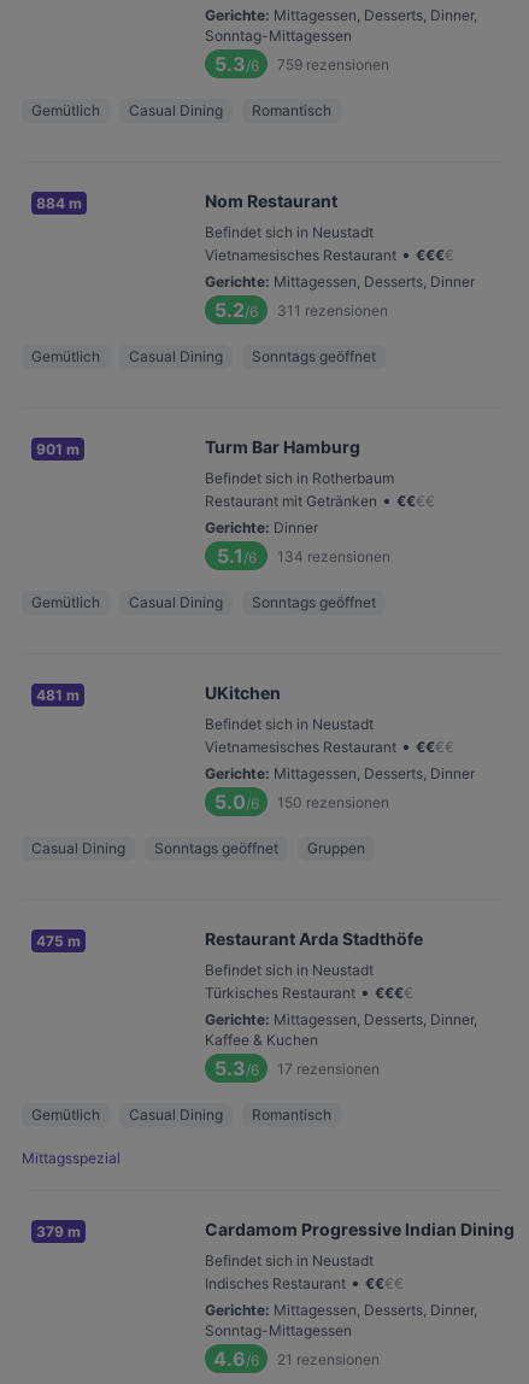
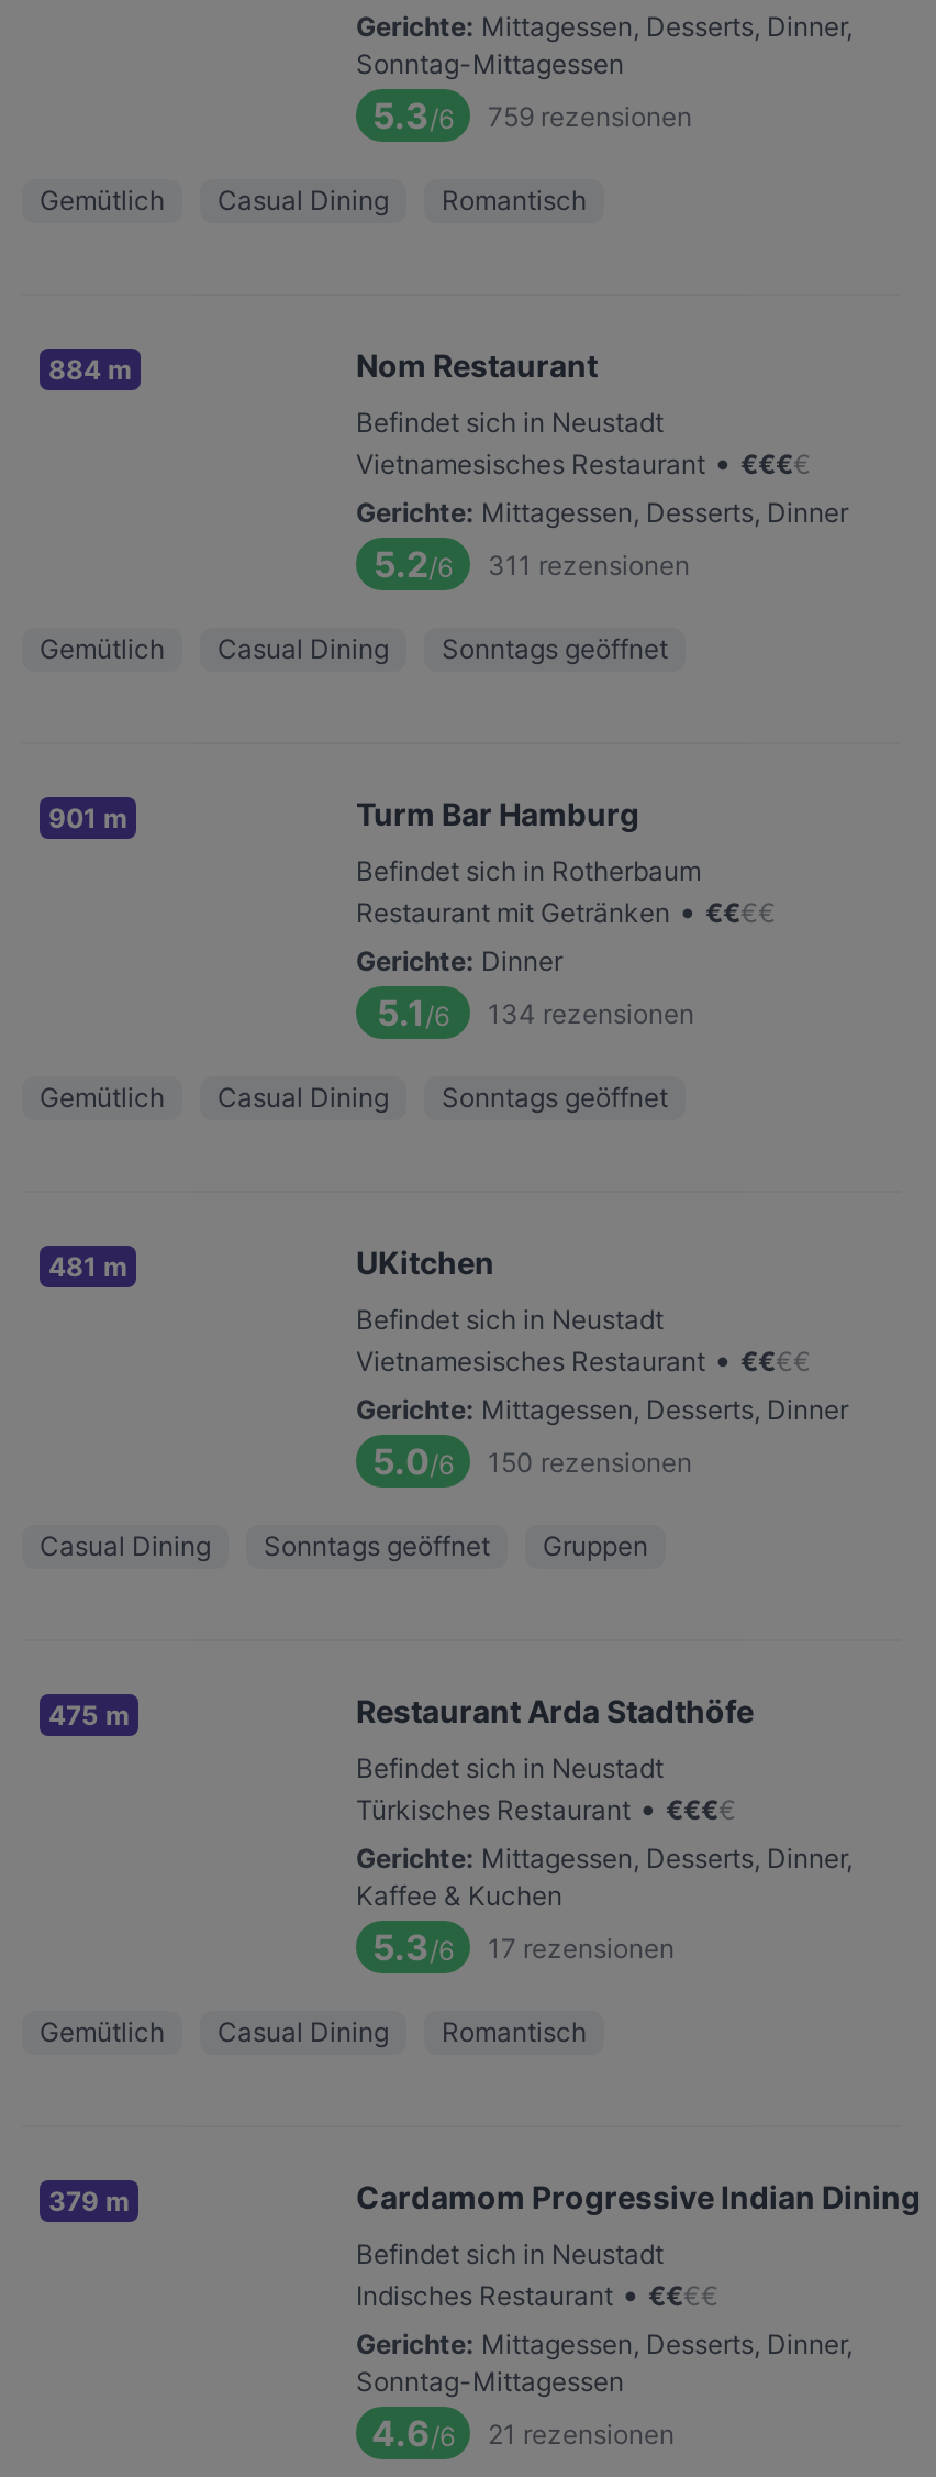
- Mittagsspezial
